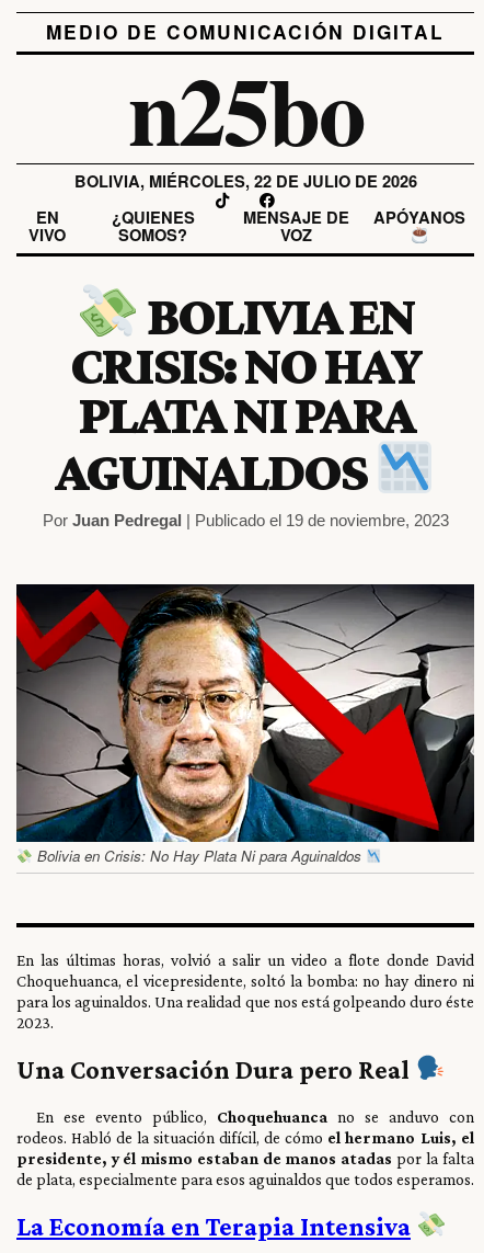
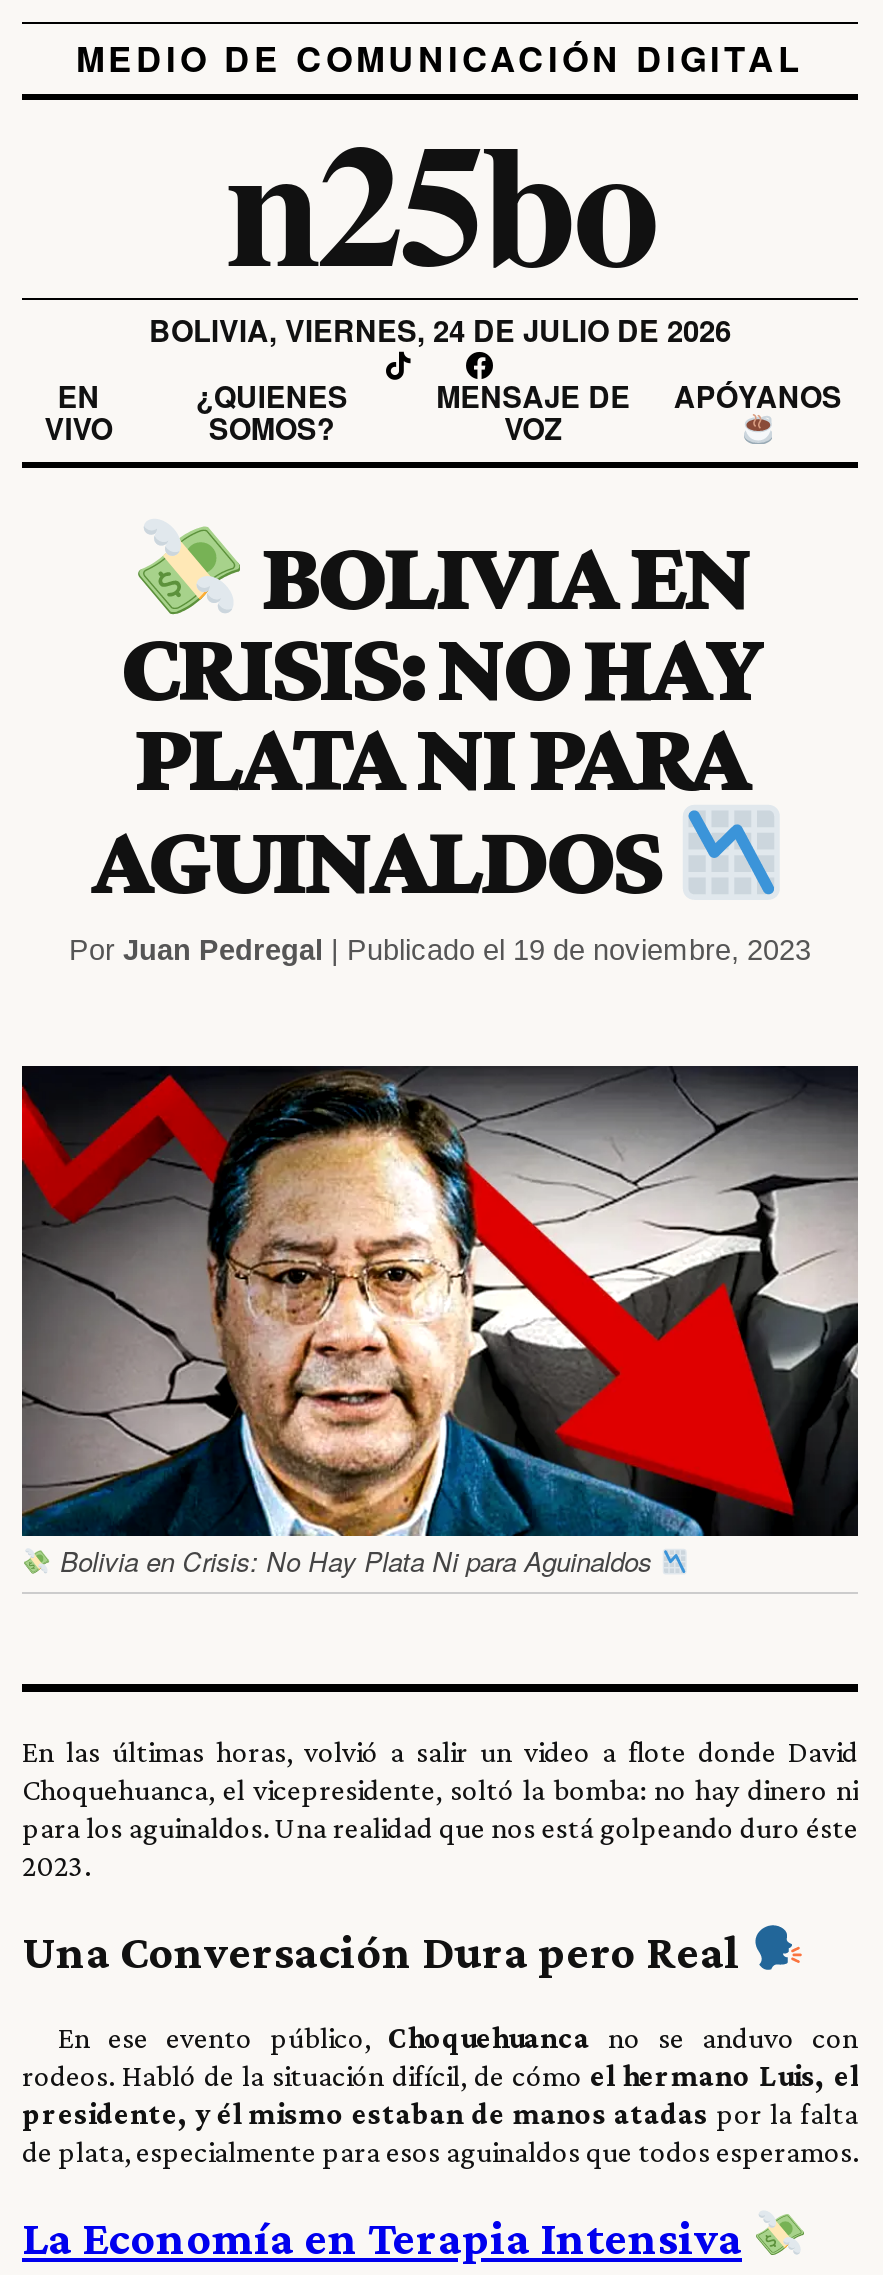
- BOLIVIA, MIÉRCOLES, 22 DE JULIO DE 2026
+ BOLIVIA, VIERNES, 24 DE JULIO DE 2026
